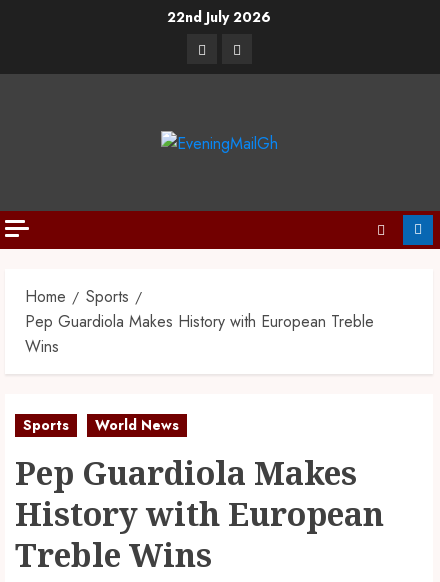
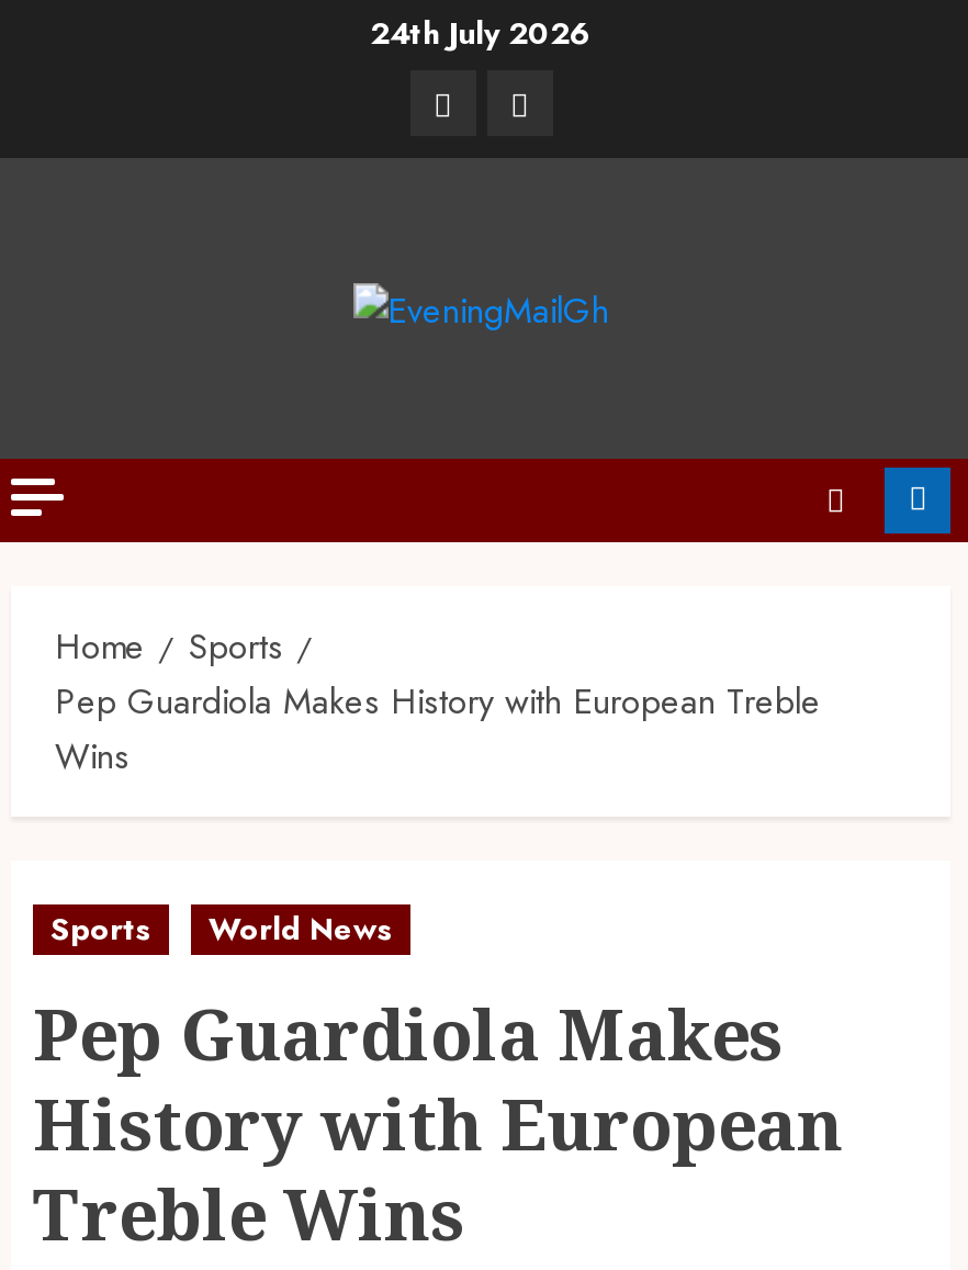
- 22nd July 2026
+ 24th July 2026
